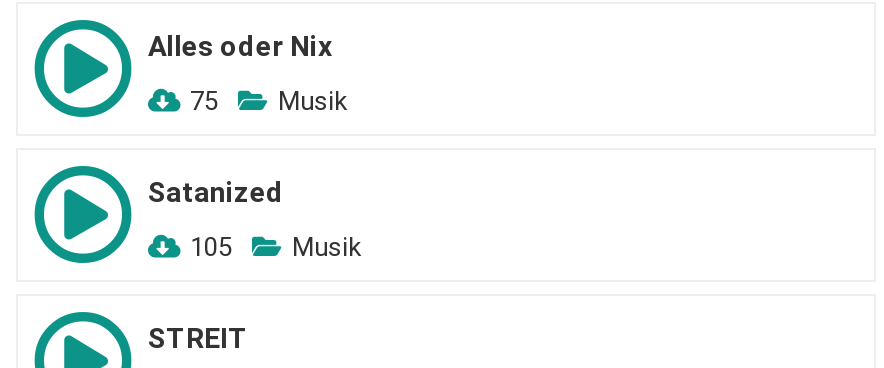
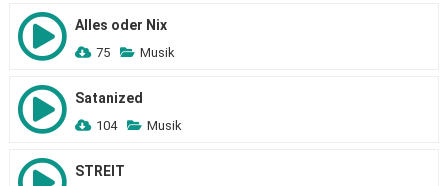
- 105 Musik
+ 104 Musik
